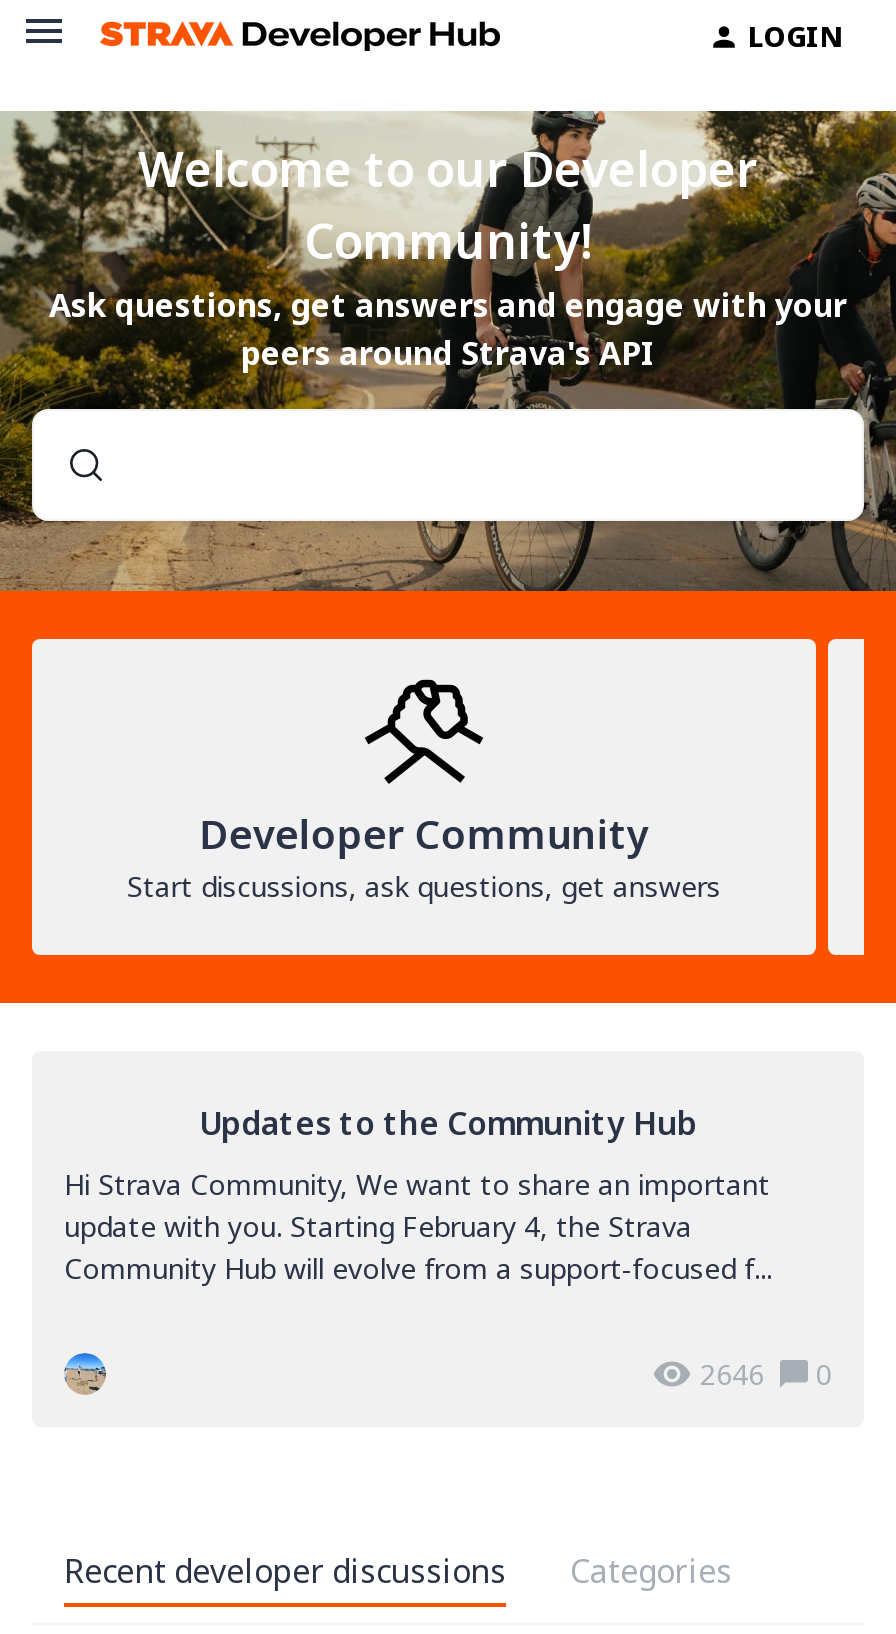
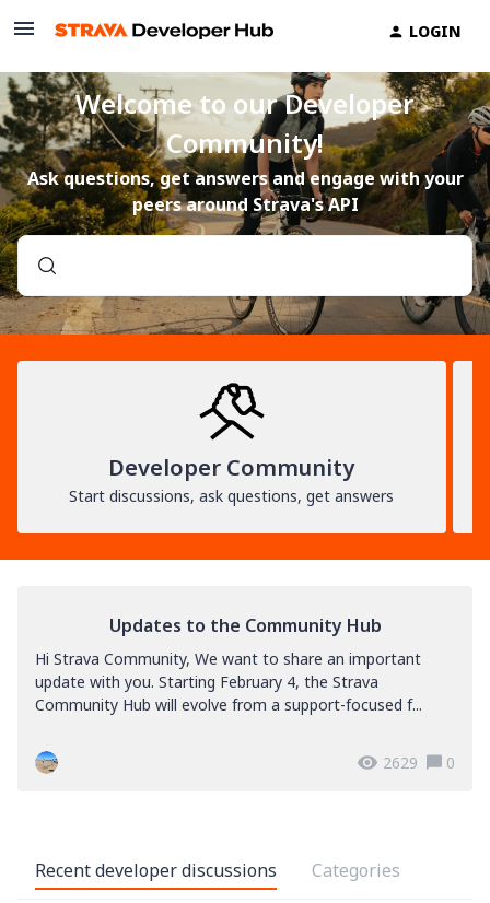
- 2646 0
+ 2629 0
